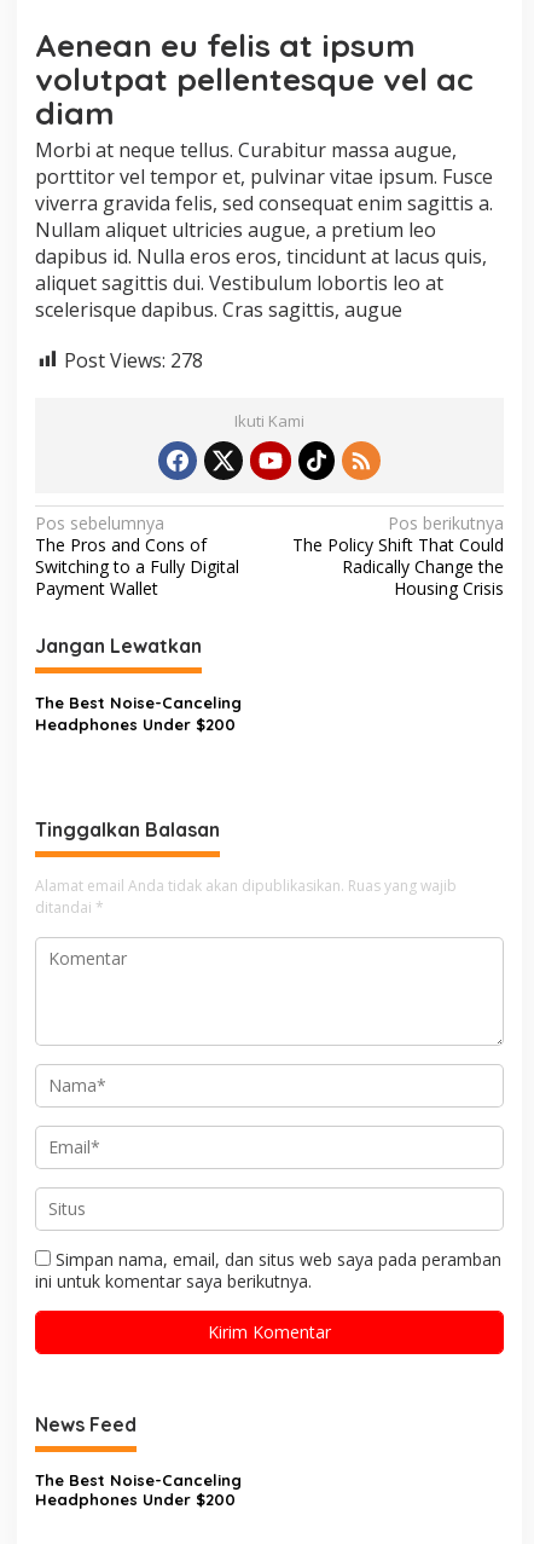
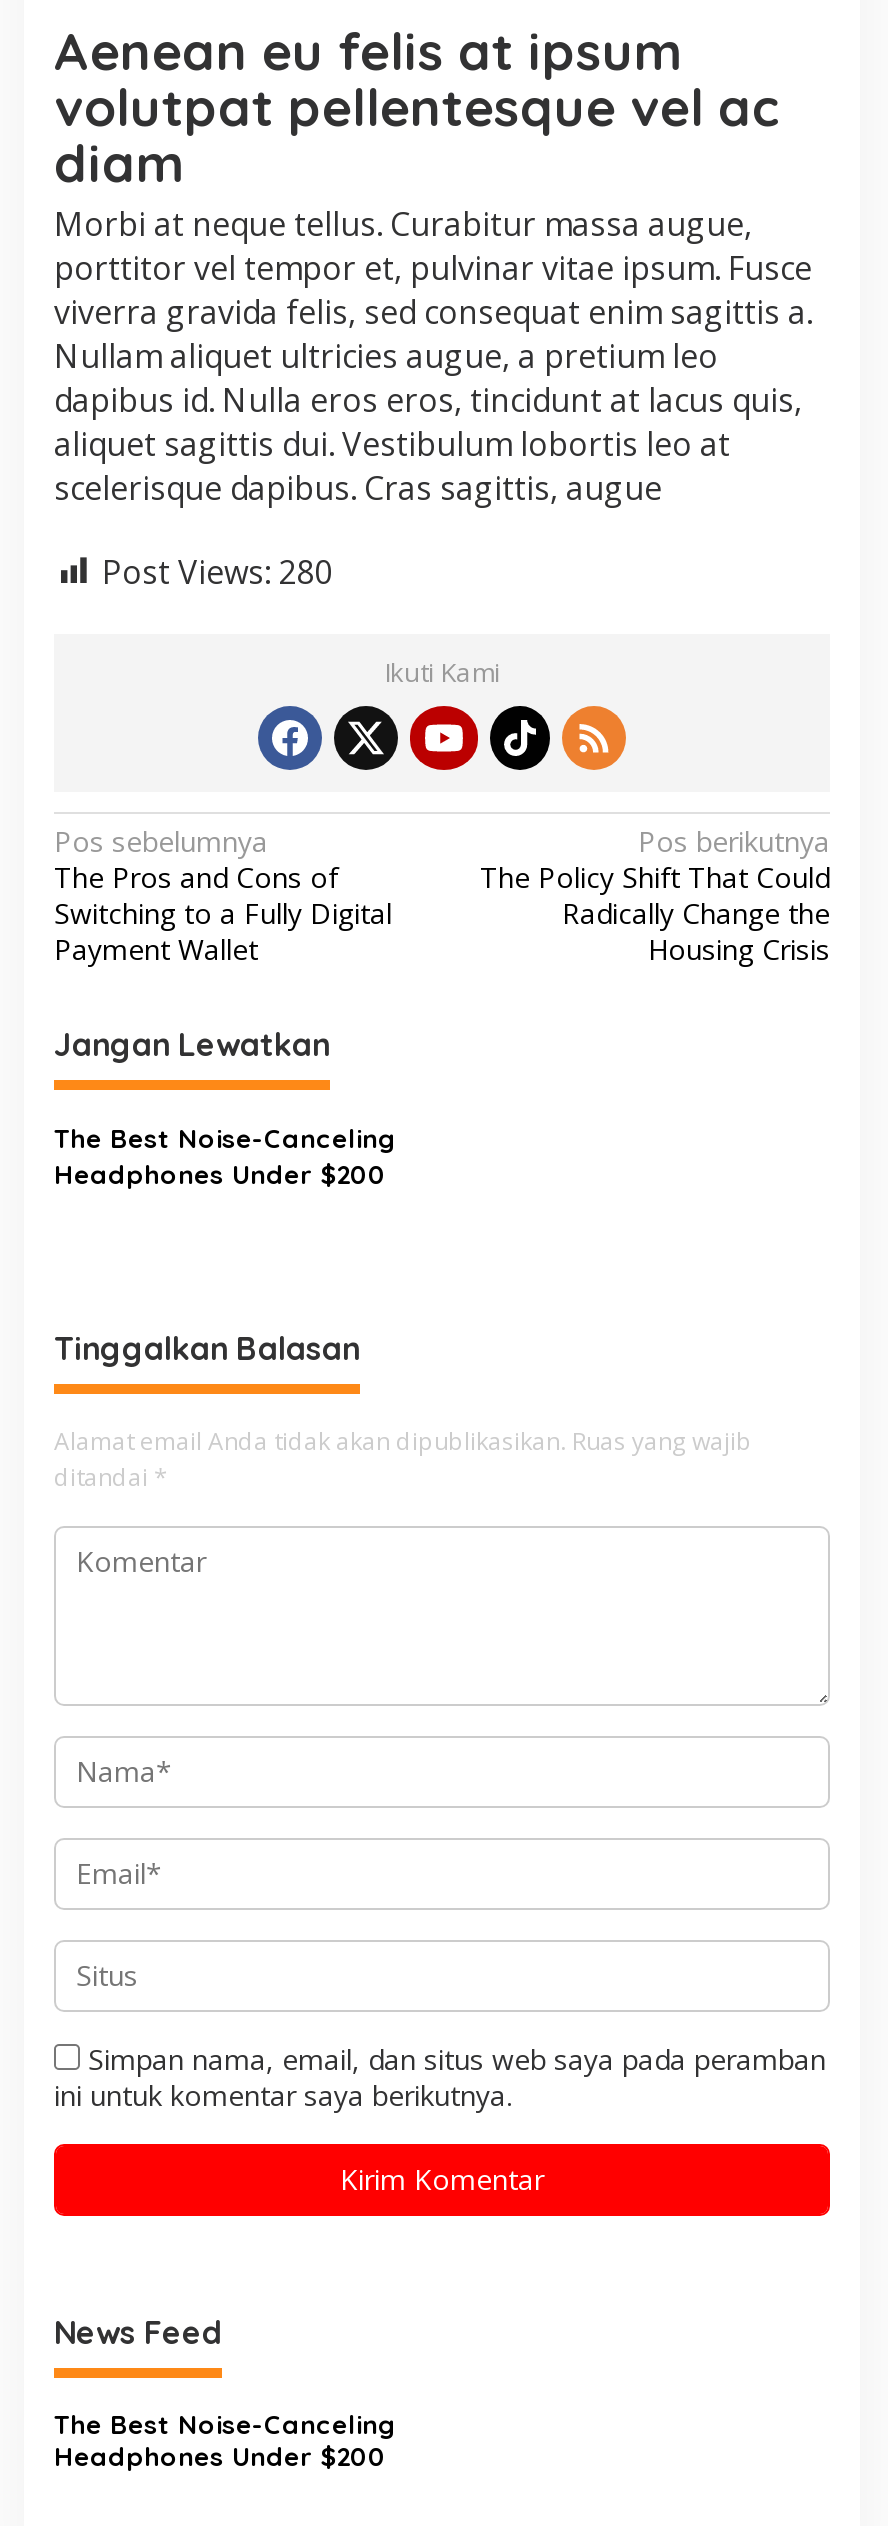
- Post Views: 278
+ Post Views: 280
